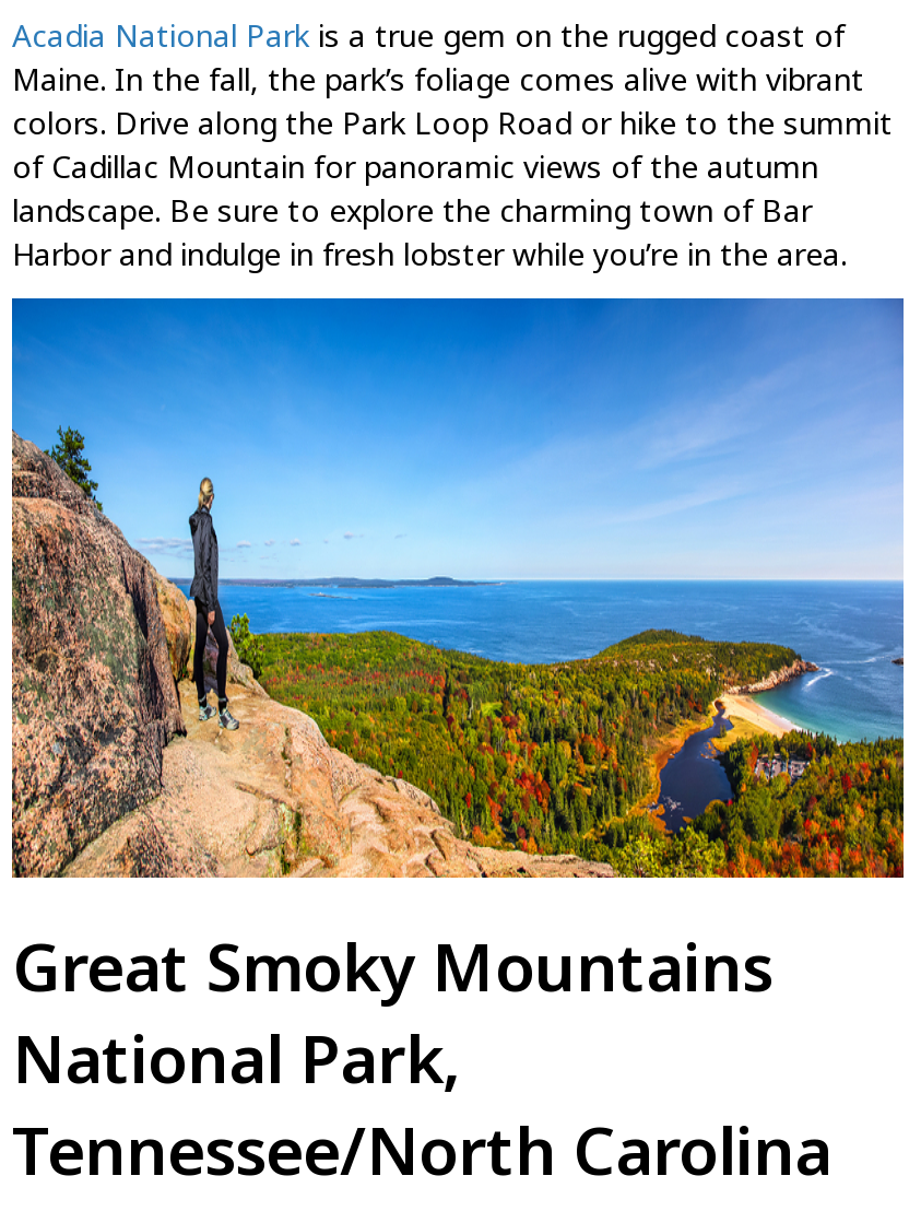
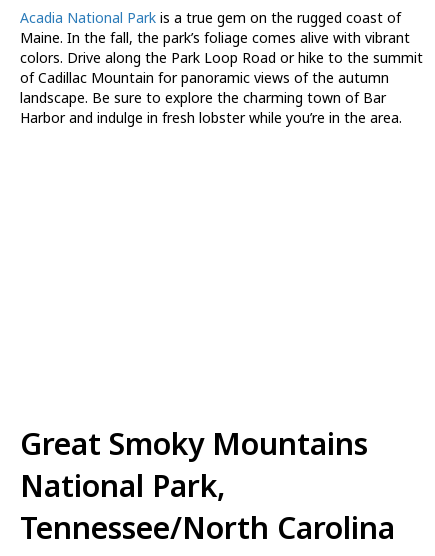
- [image]
